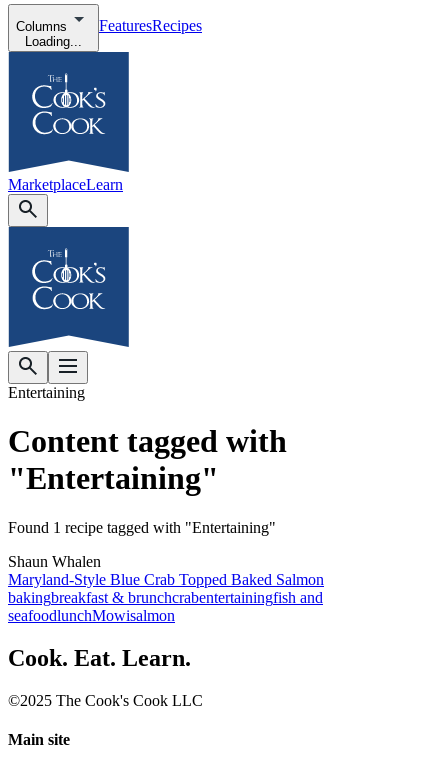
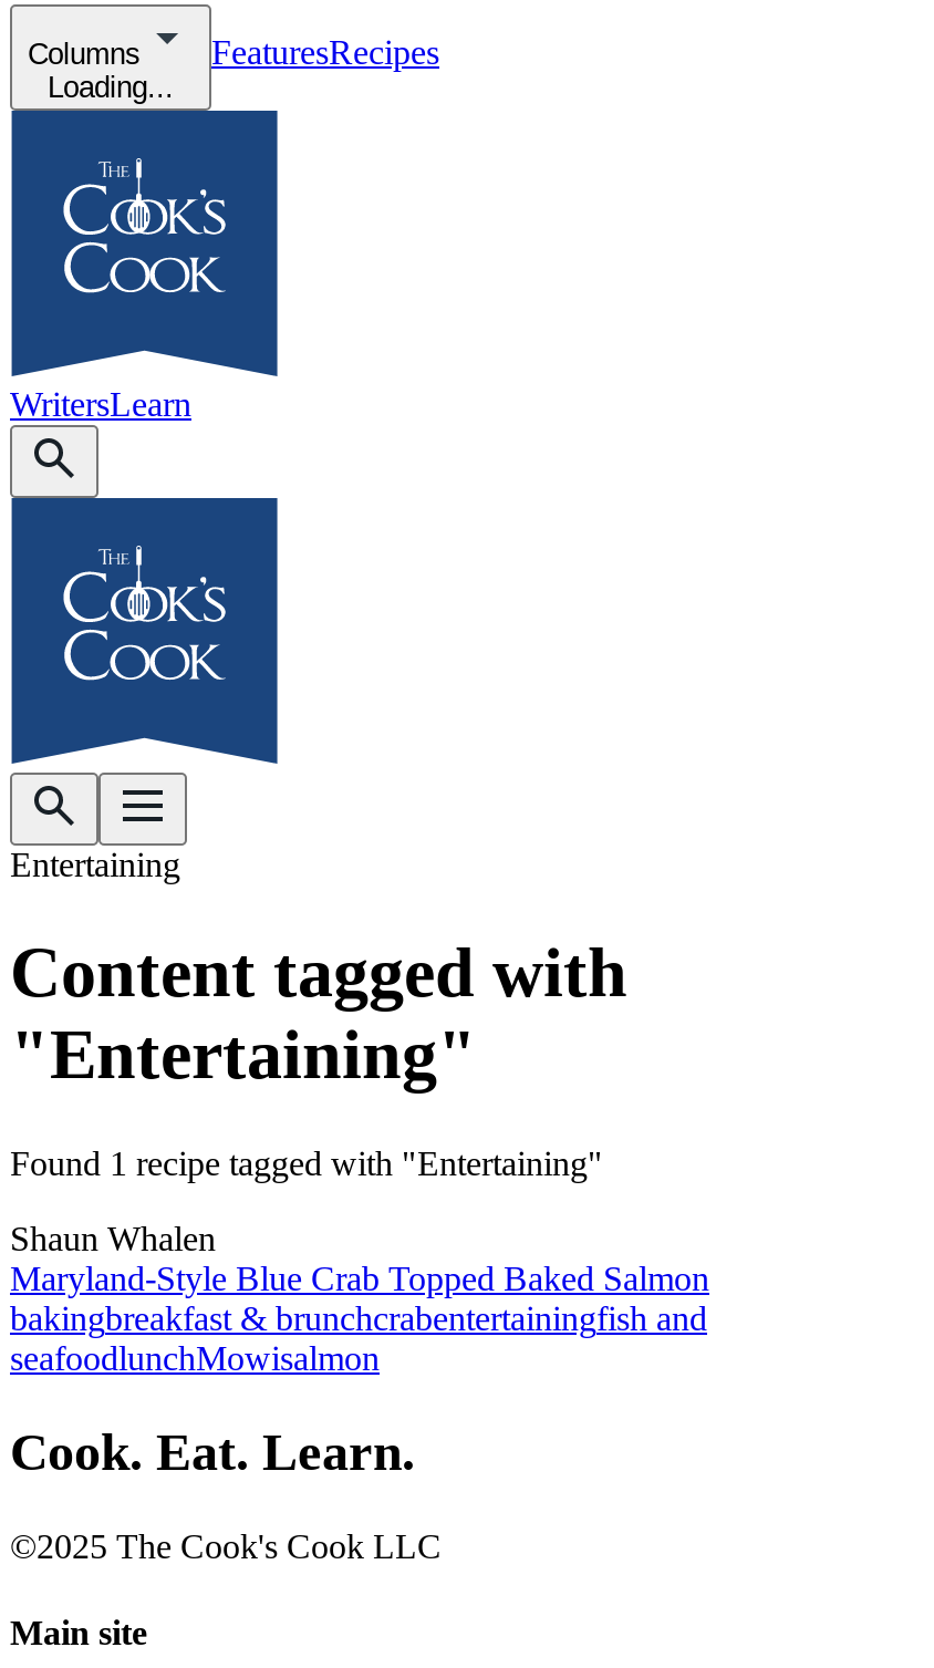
- MarketplaceLearn
+ WritersLearn
